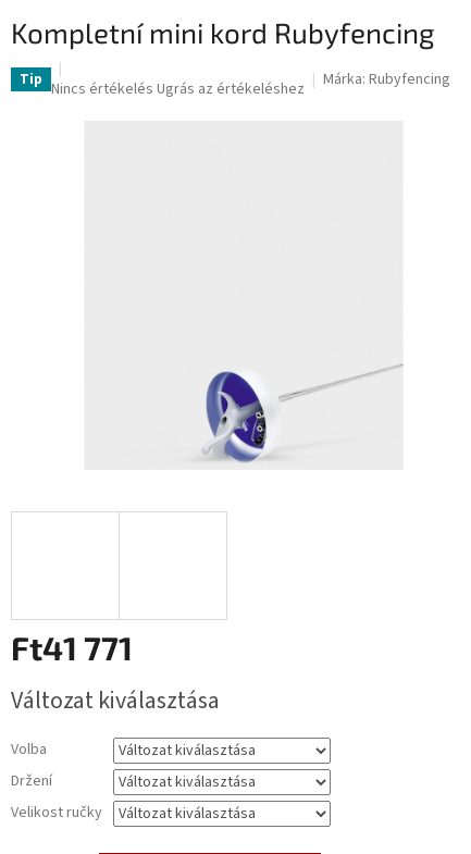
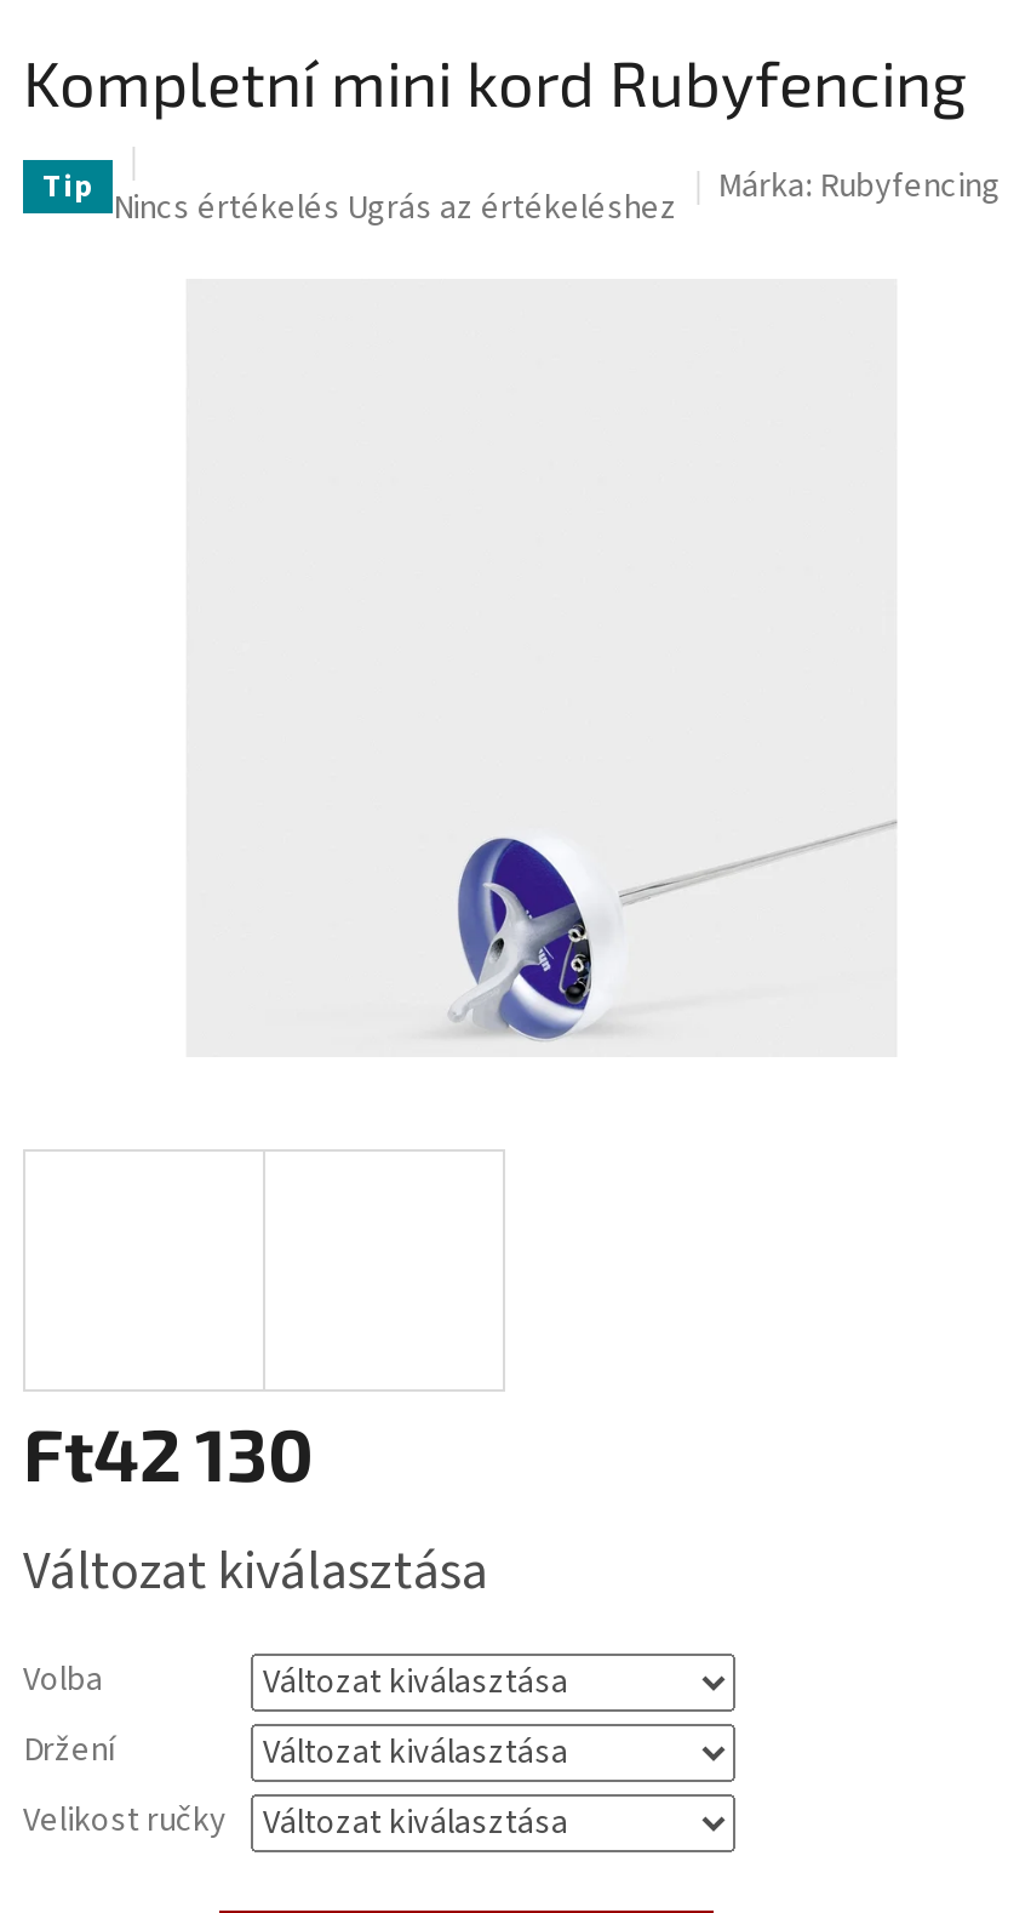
- Ft41 771
+ Ft42 130
